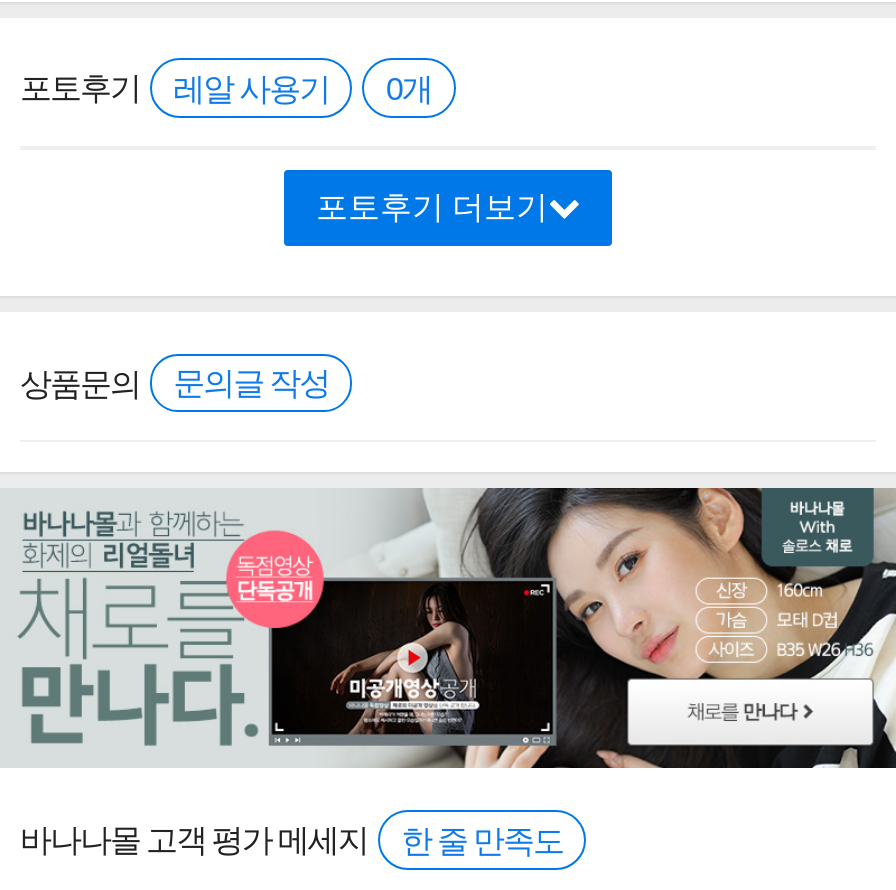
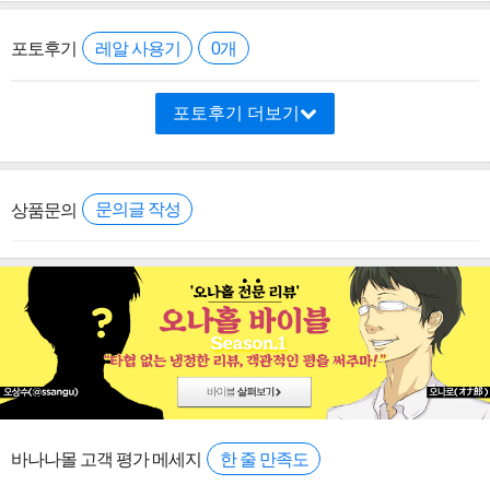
- [image]
+ [image]
